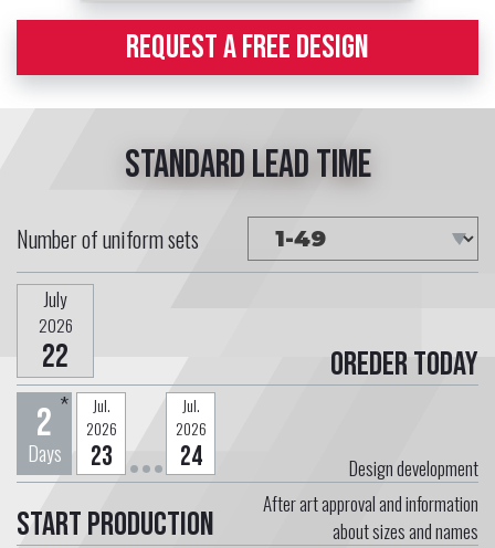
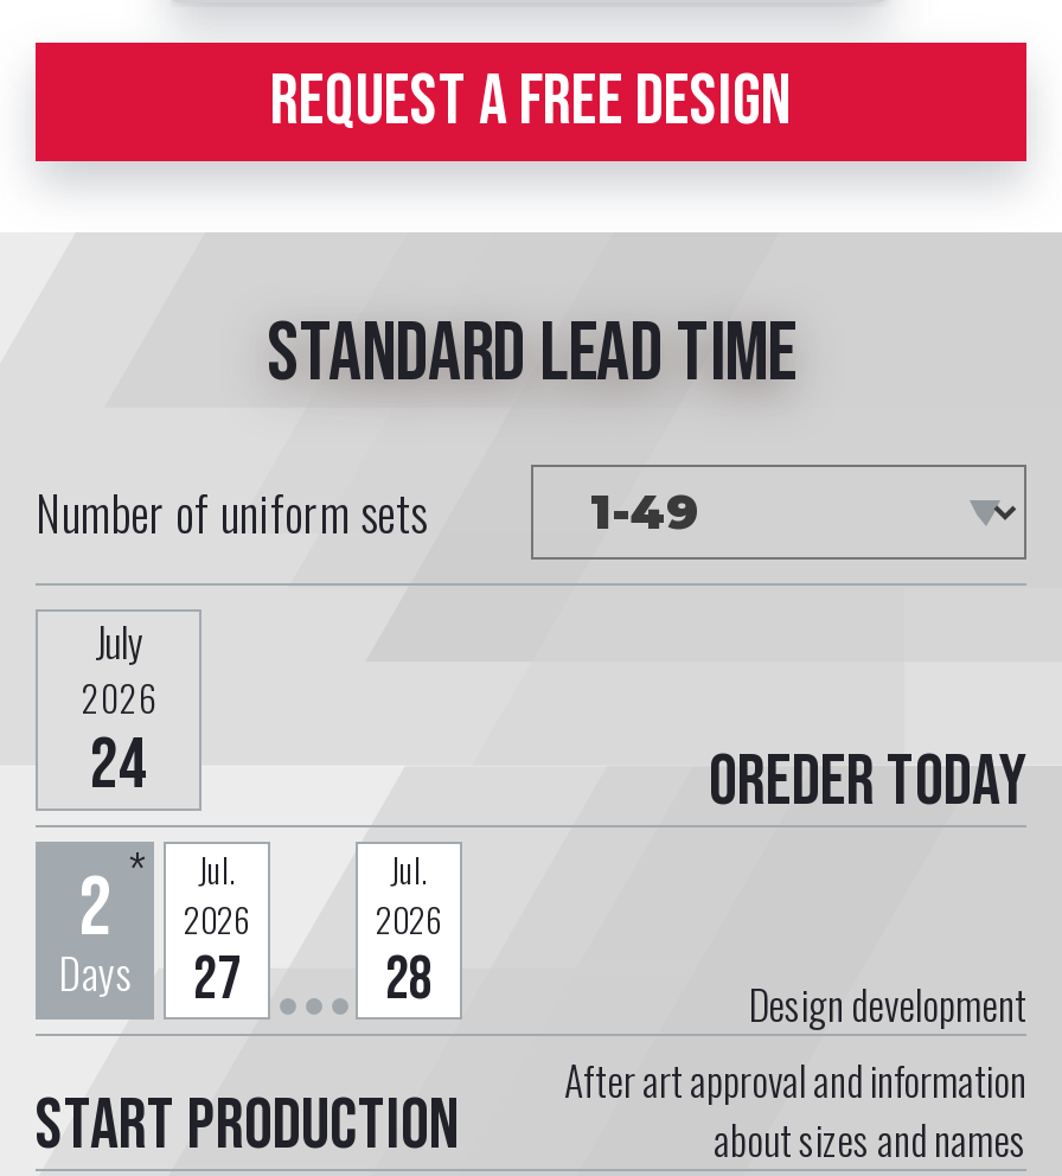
- 22
+ 24

- 23
+ 27

- 24
+ 28
